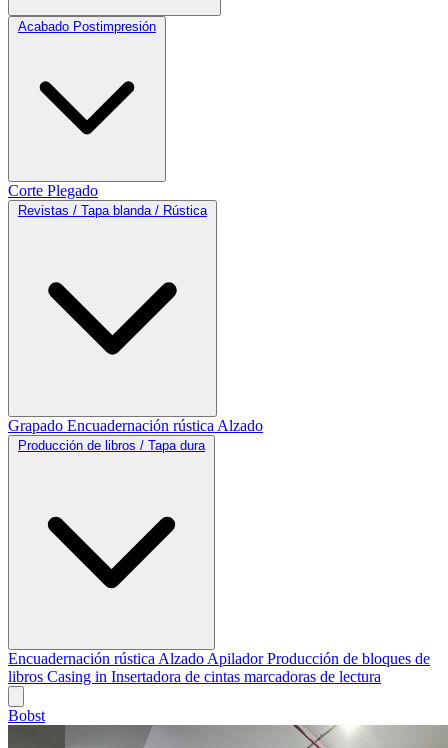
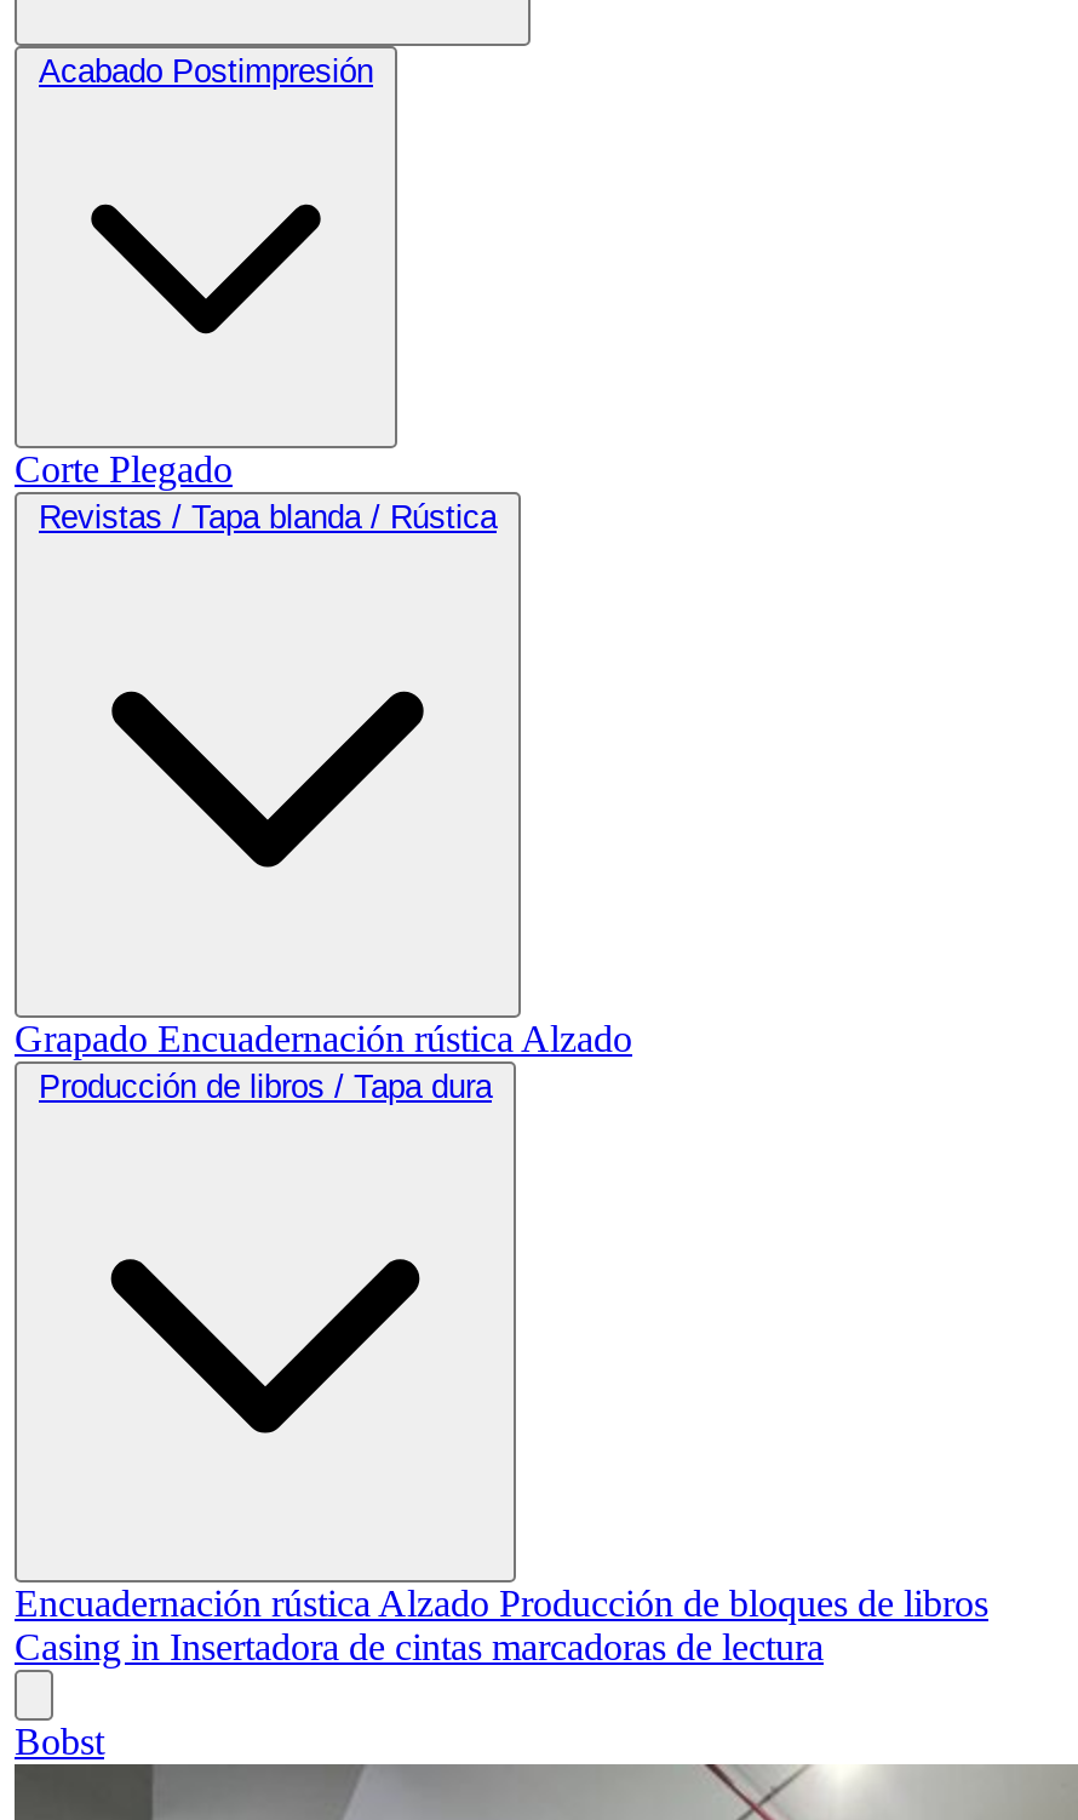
- Encuadernación rústicaAlzadoApilador Producción de bloques de
- libros Casing in Insertadora de cintas marcadoras de lectura
+ Encuadernación rústicaAlzadoProducción de bloques de libros
+ Casing in Insertadora de cintas marcadoras de lectura
